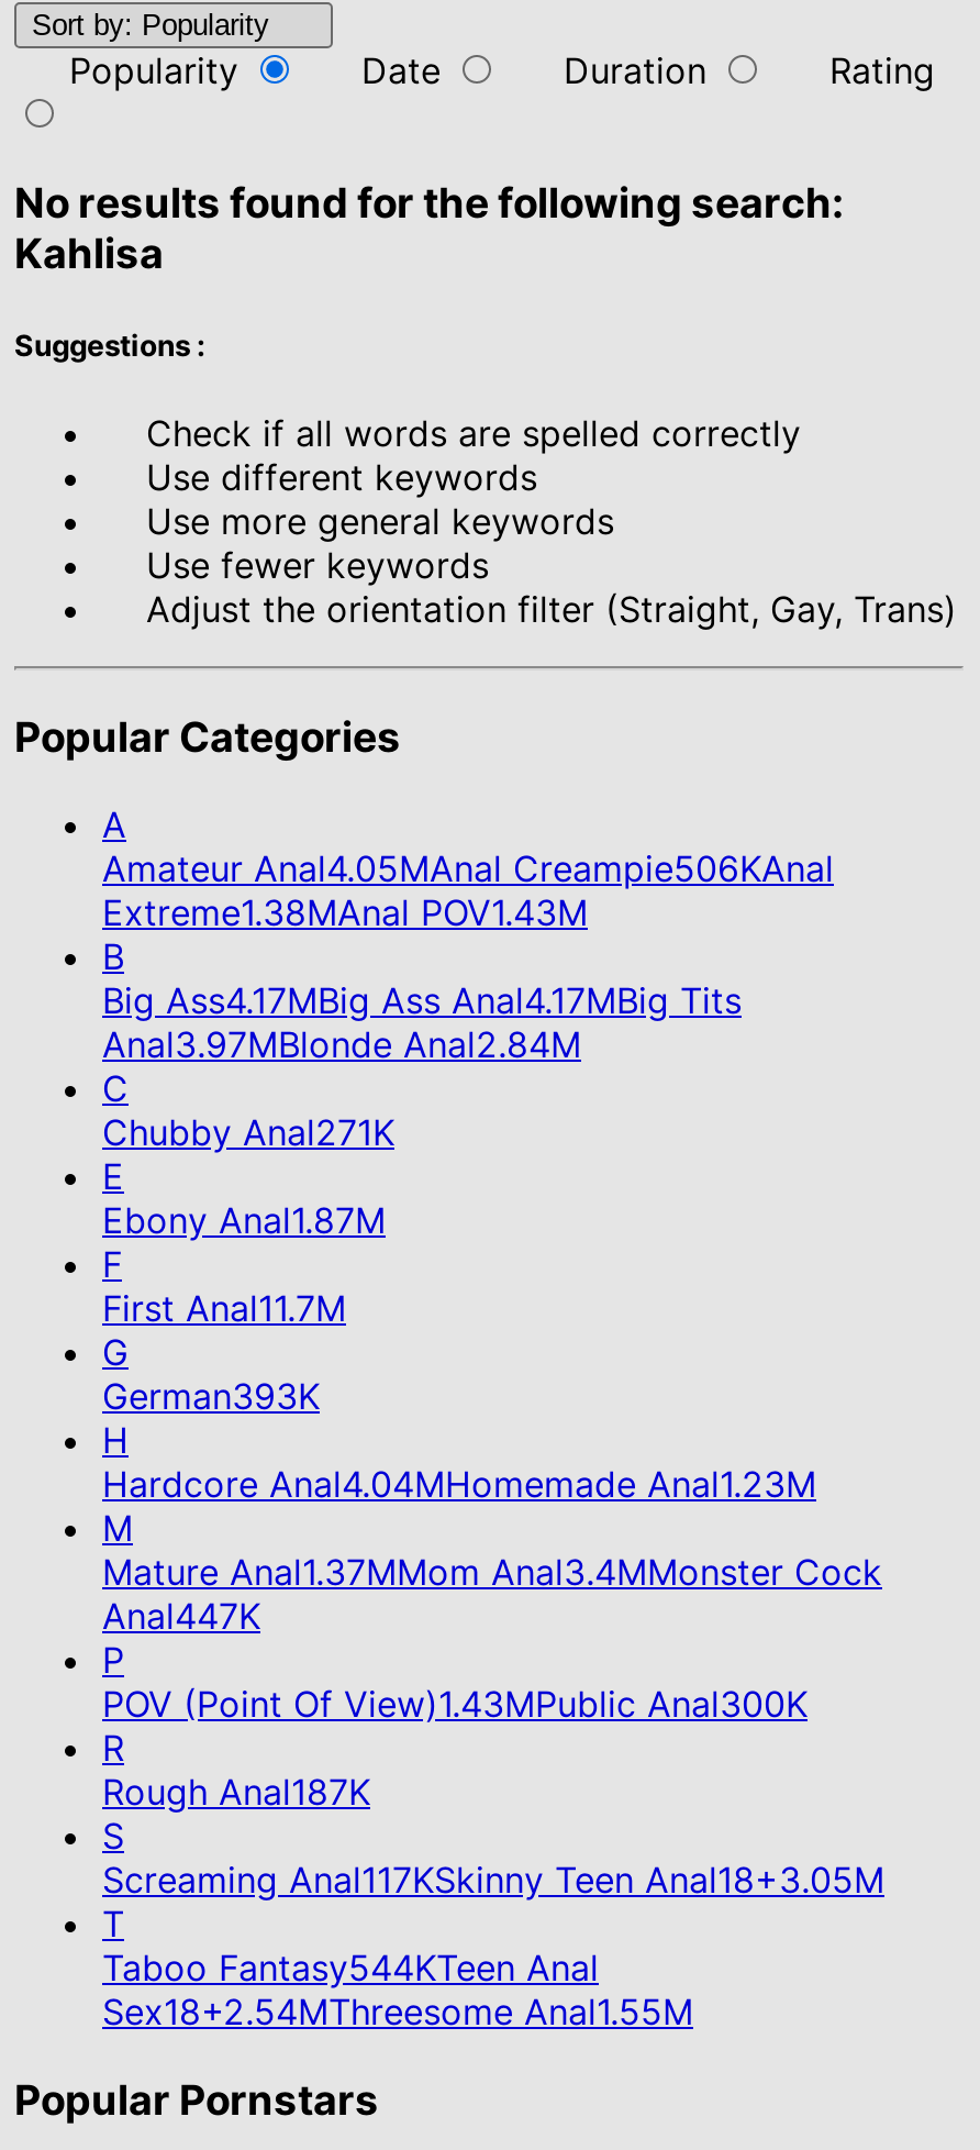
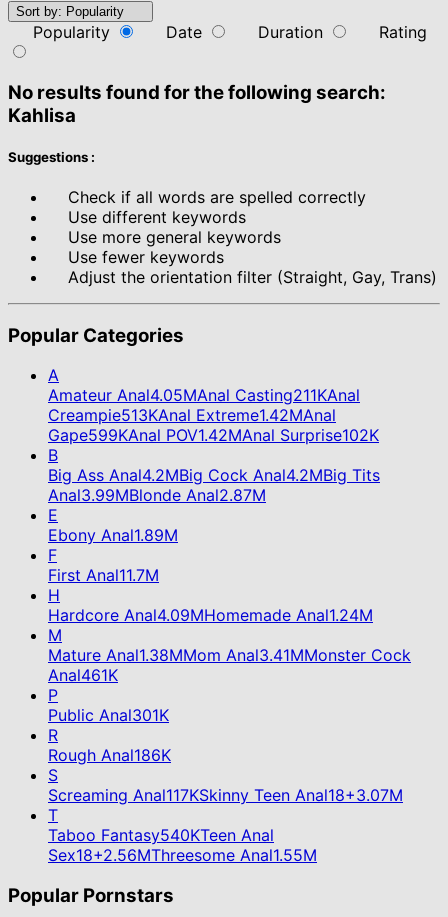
- Amateur Anal4.05MAnal Creampie506KAnal
- Extreme1.38MAnal POV1.43M
+ Amateur Anal4.05MAnal Casting211KAnal
+ Creampie513KAnal Extreme1.42MAnal
+ Gape599KAnal POV1.42MAnal Surprise102K

moved down: B

- Big Ass4.17MBig Ass Anal4.17MBig Tits
- Anal3.97MBlonde Anal2.84M
- C
- Chubby Anal271K
+ Big Ass Anal4.2MBig Cock Anal4.2MBig Tits
+ Anal3.99MBlonde Anal2.87M

- Ebony Anal1.87M
+ Ebony Anal1.89M

- G
- German393K

- Hardcore Anal4.04MHomemade Anal1.23M
+ Hardcore Anal4.09MHomemade Anal1.24M

- Mature Anal1.37MMom Anal3.4MMonster Cock
+ Mature Anal1.38MMom Anal3.41MMonster Cock

- Anal447K
+ Anal461K

- POV (Point Of View)1.43MPublic Anal300K
+ Public Anal301K

- Rough Anal187K
+ Rough Anal186K

- Screaming Anal117KSkinny Teen Anal18+3.05M
+ Screaming Anal117KSkinny Teen Anal18+3.07M

- Taboo Fantasy544KTeen Anal
+ Taboo Fantasy540KTeen Anal

- Sex18+2.54MThreesome Anal1.55M
+ Sex18+2.56MThreesome Anal1.55M
